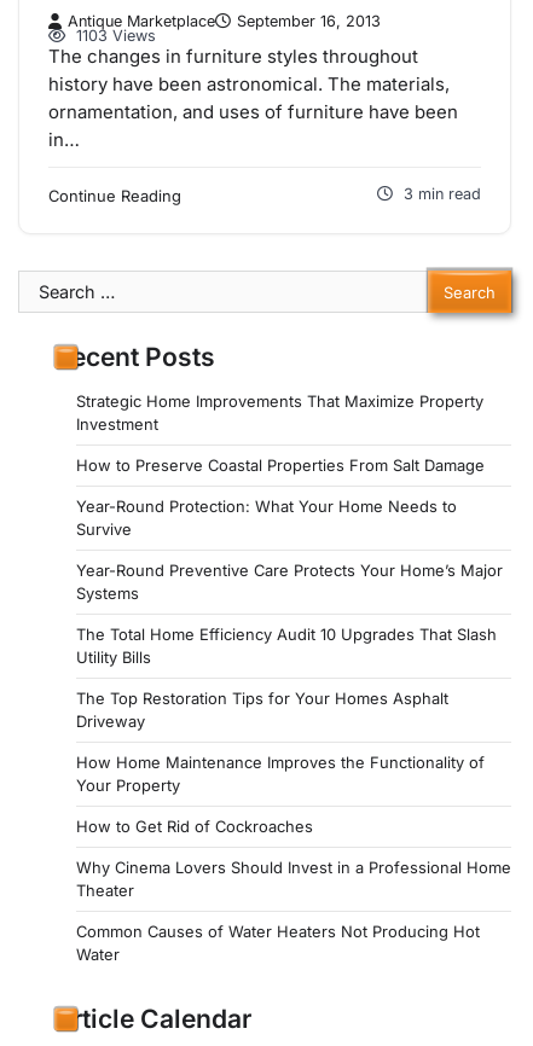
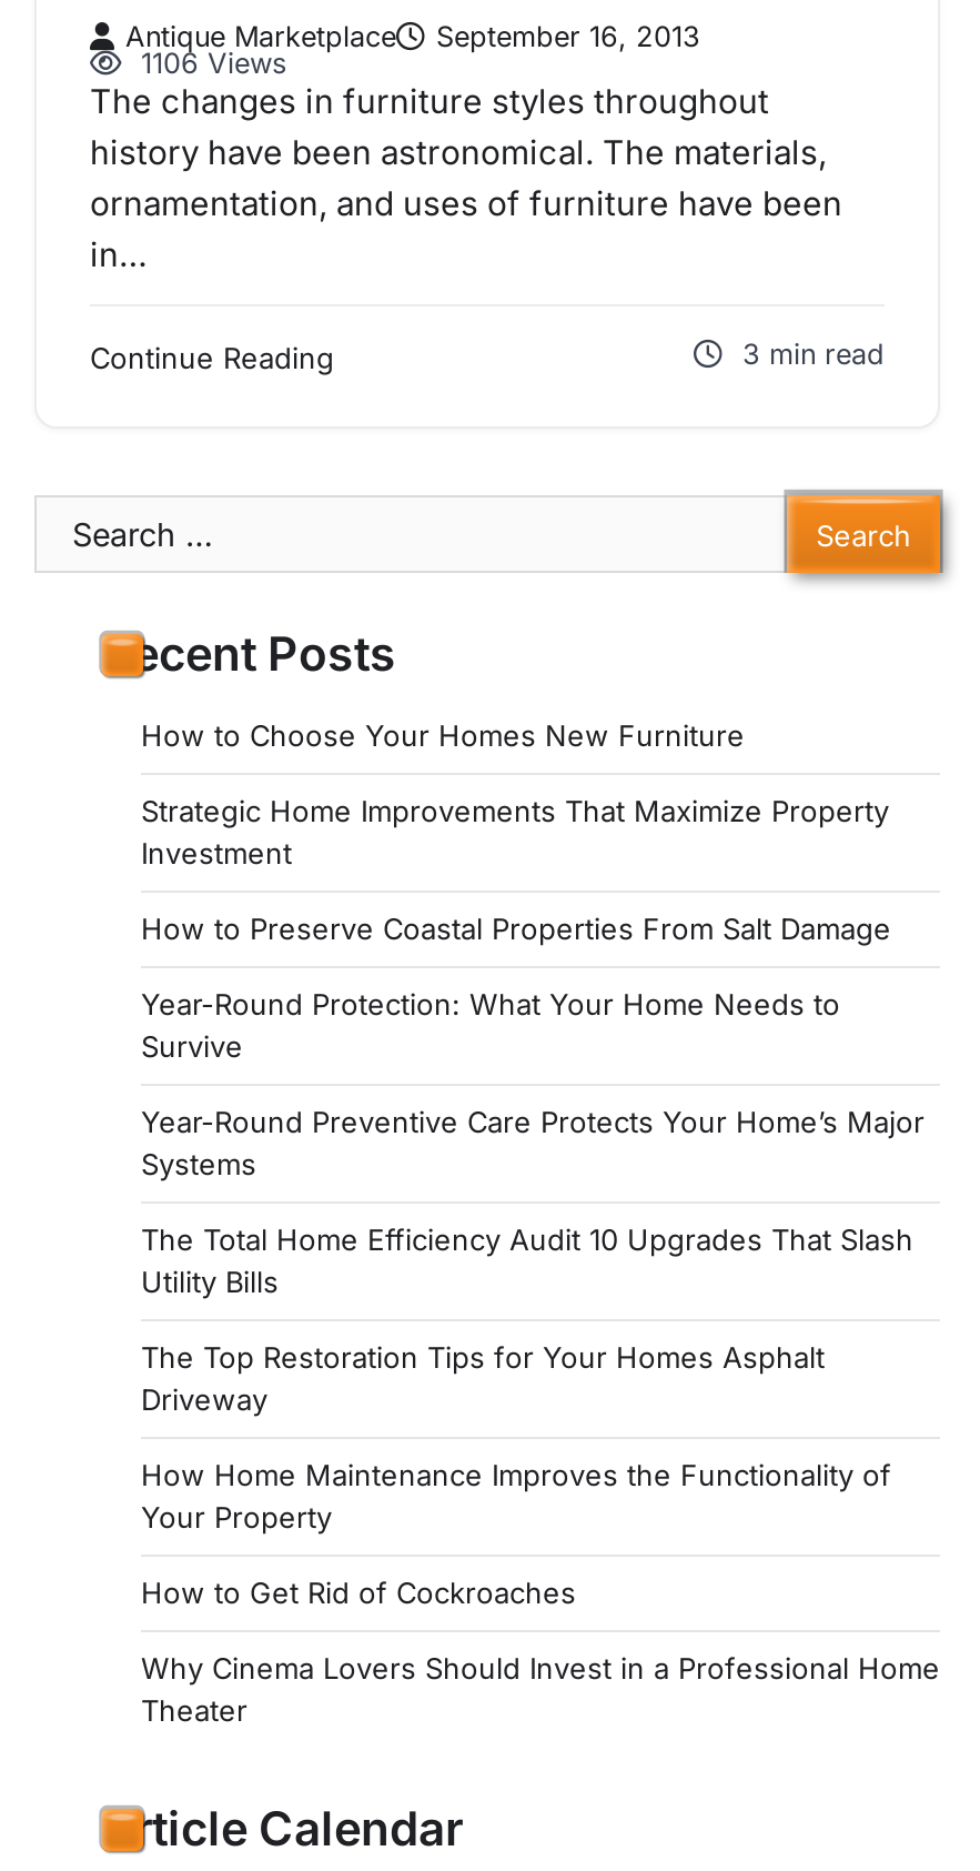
- 1103 Views
+ 1106 Views

+ How to Choose Your Homes New Furniture

moved down: Strategic Home Improvements That Maximize Property | Investment | How to Preserve Coastal Properties From Salt Damage | ... | Why Cinema Lovers Should Invest in a Professional Home | Theater

- Common Causes of Water Heaters Not Producing Hot
- Water
